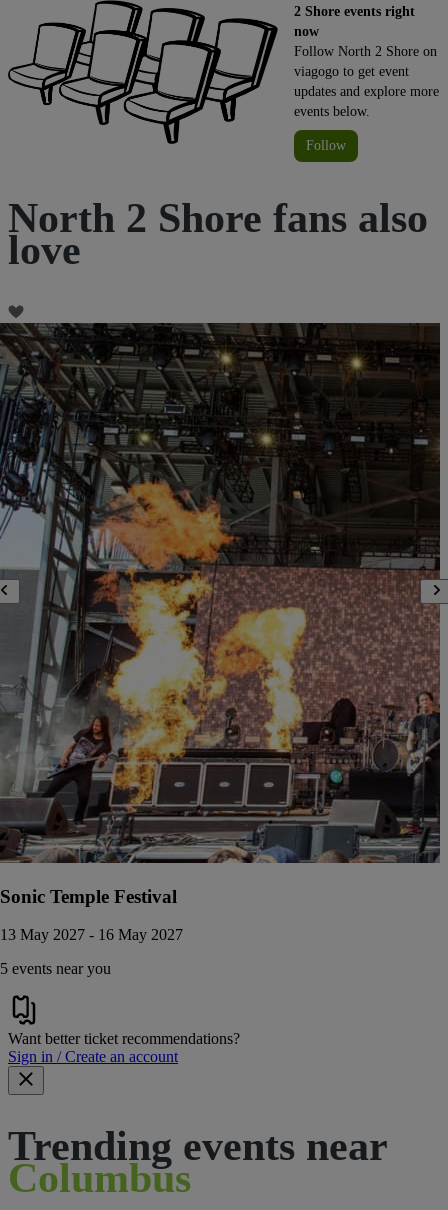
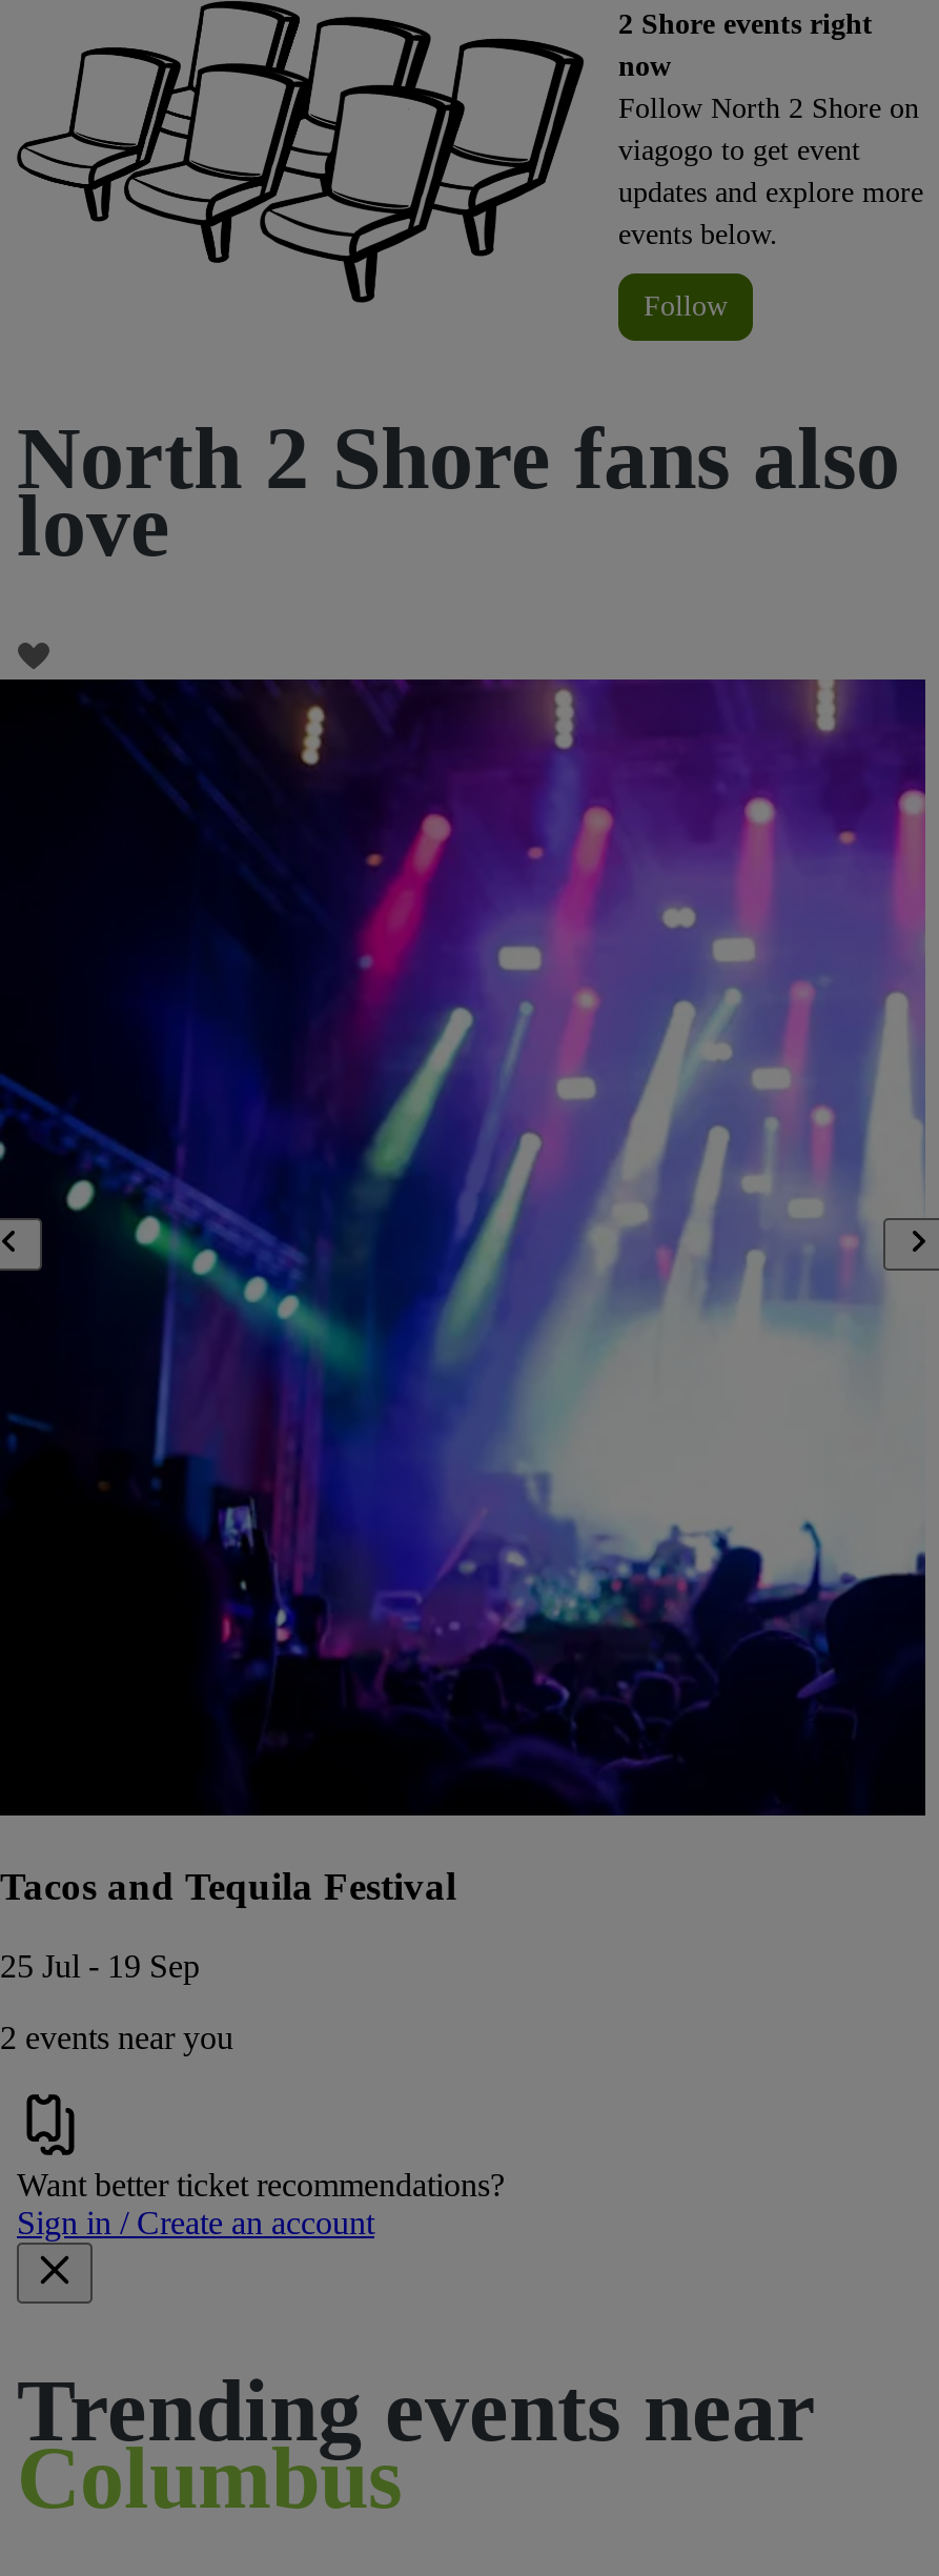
- [image]
- Sonic Temple Festival
+ [image]
+ Tacos and Tequila Festival

- 13 May 2027 - 16 May 2027
+ 25 Jul - 19 Sep

- 5 events near you
+ 2 events near you
